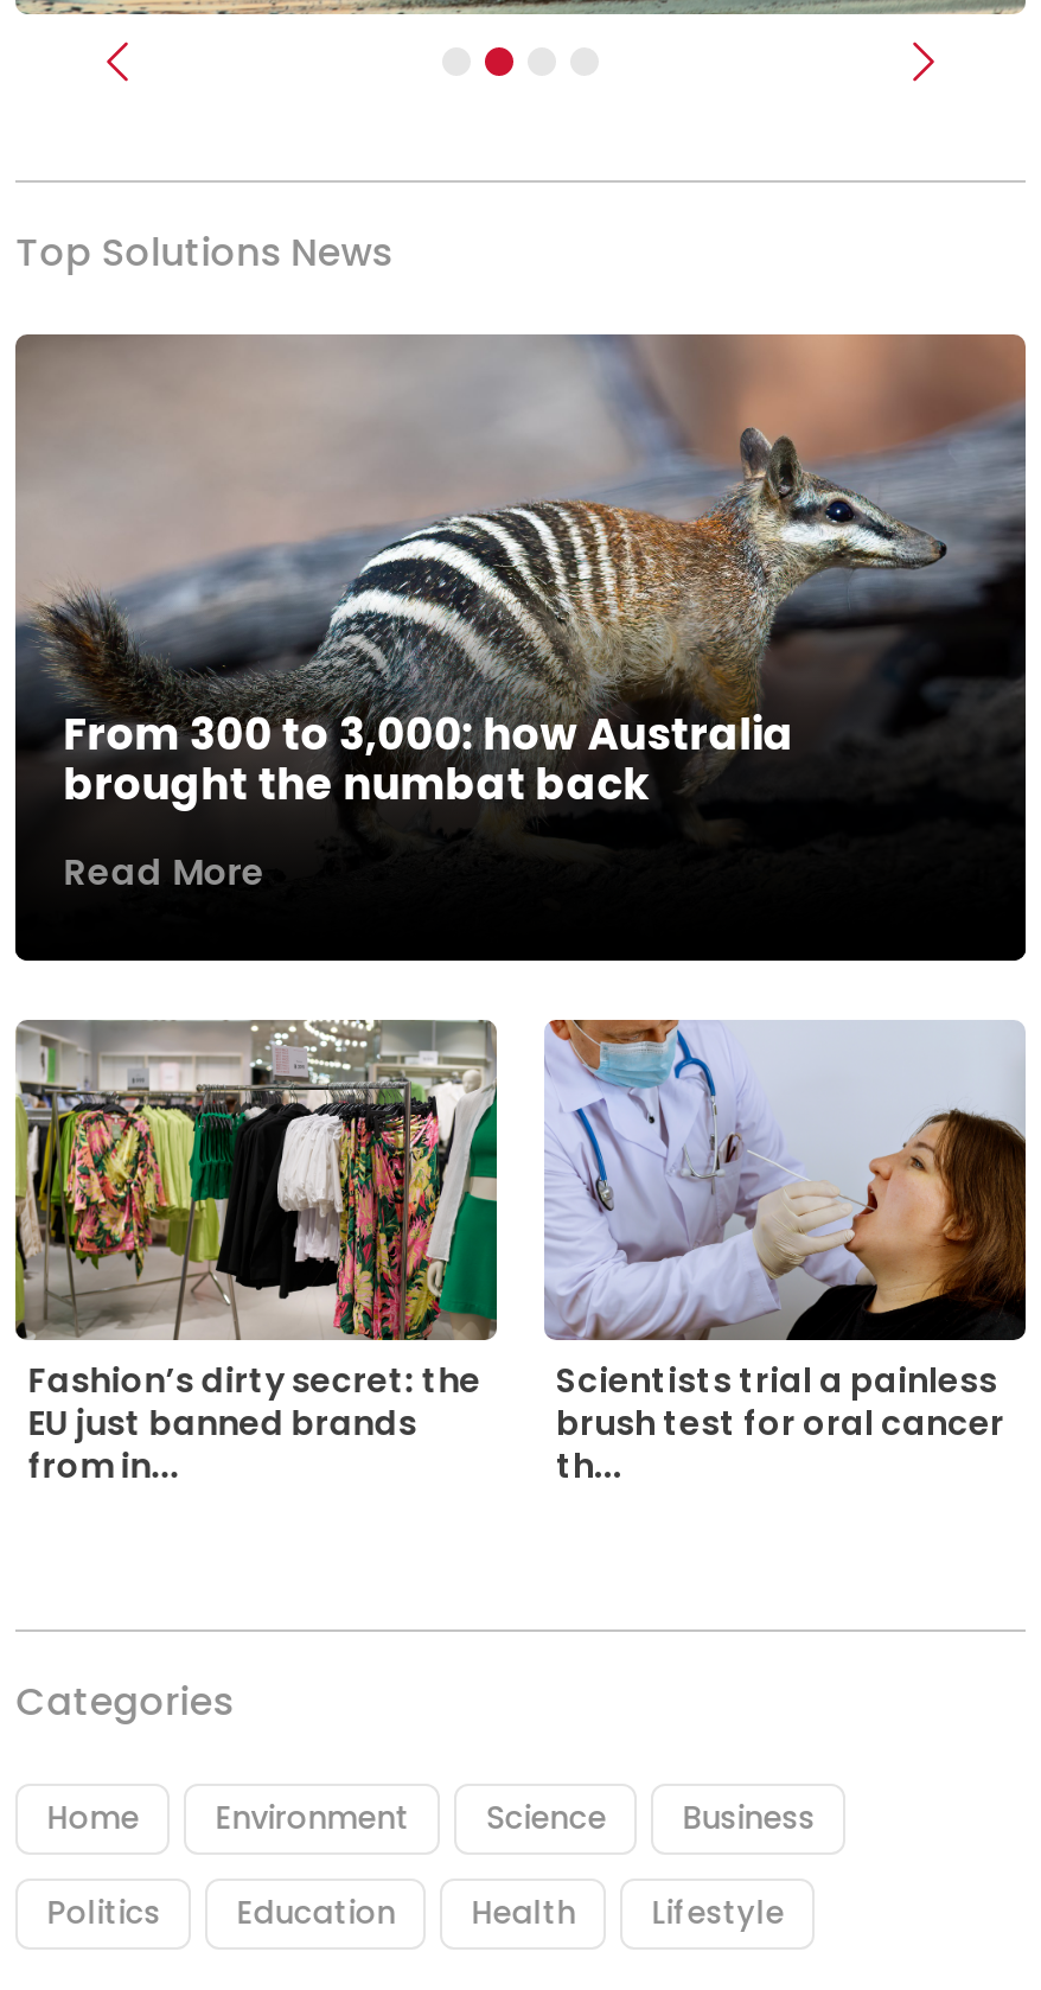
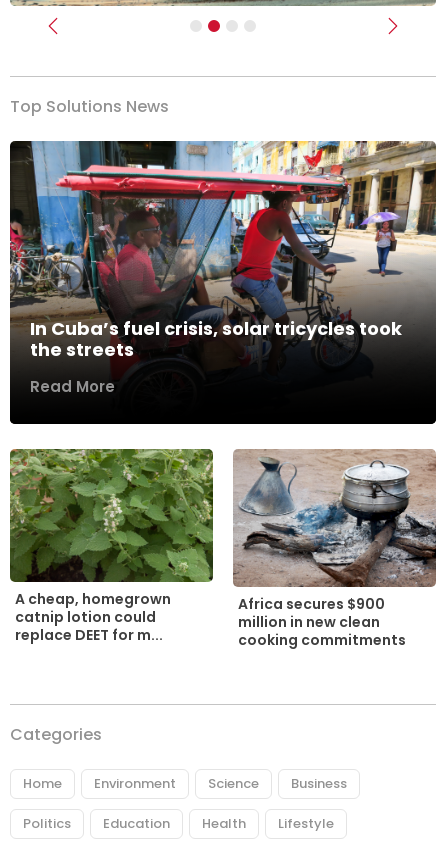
- [image]
- From 300 to 3,000: how Australia
- brought the numbat back
+ [image]
+ In Cuba’s fuel crisis, solar tricycles took
+ the streets

- [image]
- Fashion’s dirty secret: the
- EU just banned brands
- from in...
+ [image]
+ A cheap, homegrown
+ catnip lotion could
+ replace DEET for m...

- [image]
- Scientists trial a painless
- brush test for oral cancer
- th...
+ [image]
+ Africa secures $900
+ million in new clean
+ cooking commitments
